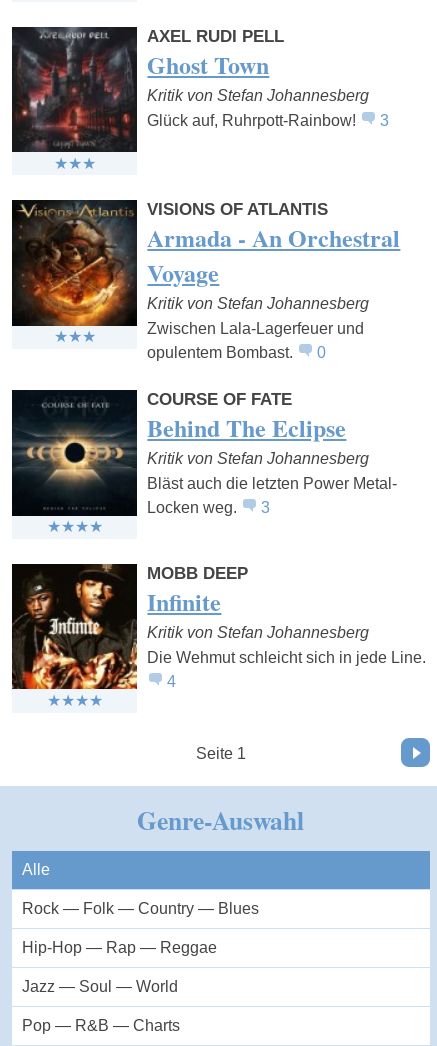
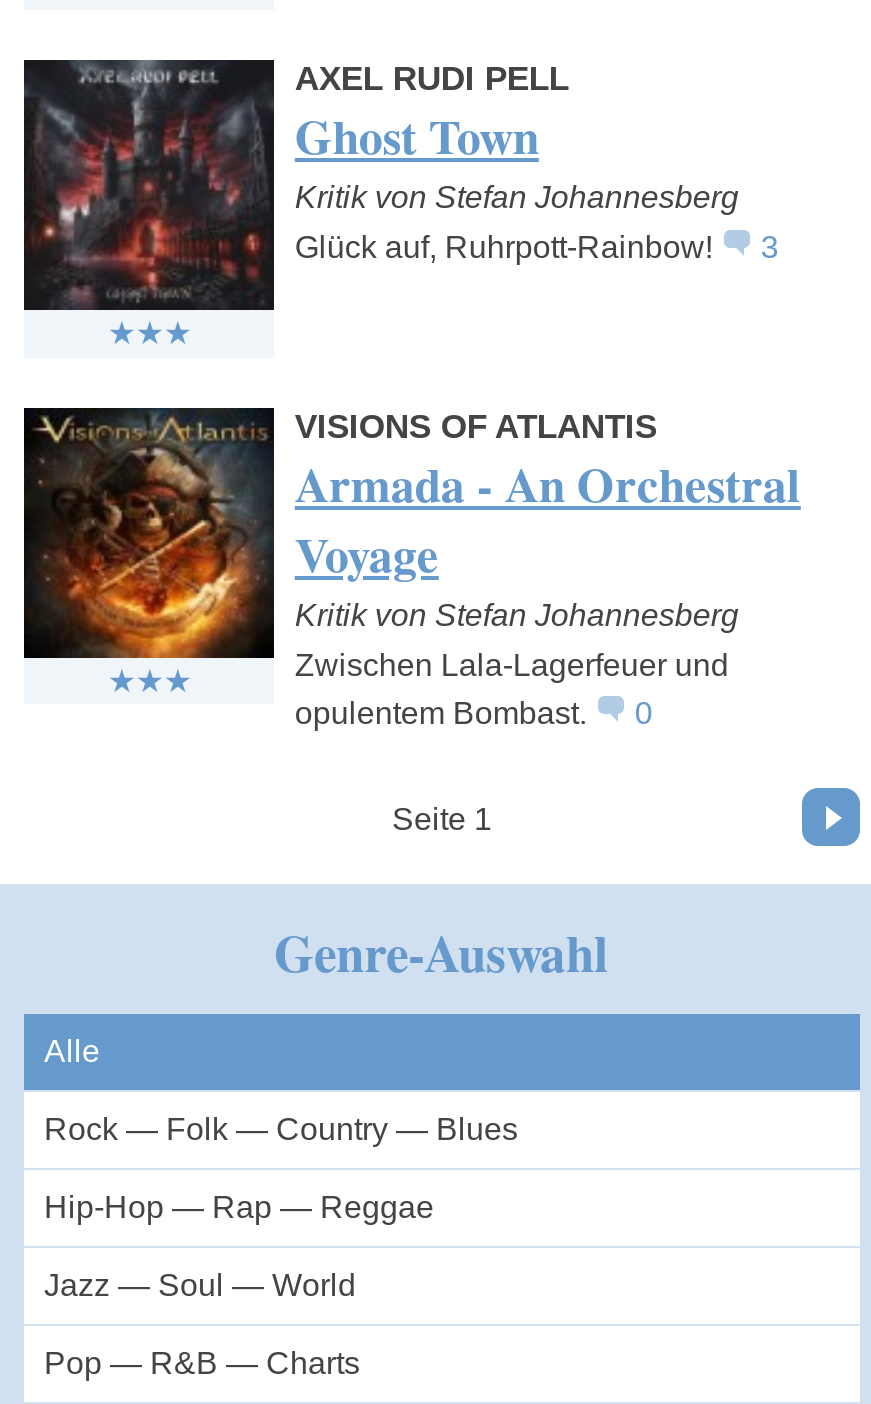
- [image]
- COURSE OF FATE
- Behind The Eclipse
- Kritik von Stefan Johannesberg
- Bläst auch die letzten Power Metal-
- Locken weg.
- 3

- [image]
- MOBB DEEP
- Infinite
- Kritik von Stefan Johannesberg
- Die Wehmut schleicht sich in jede Line.
- 4
